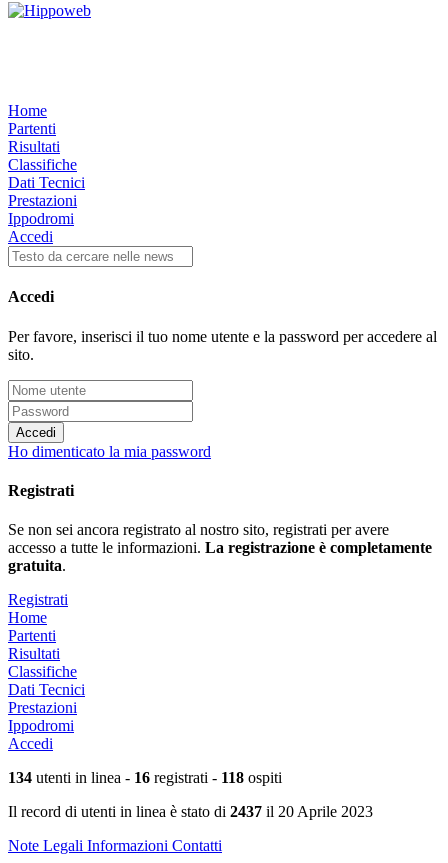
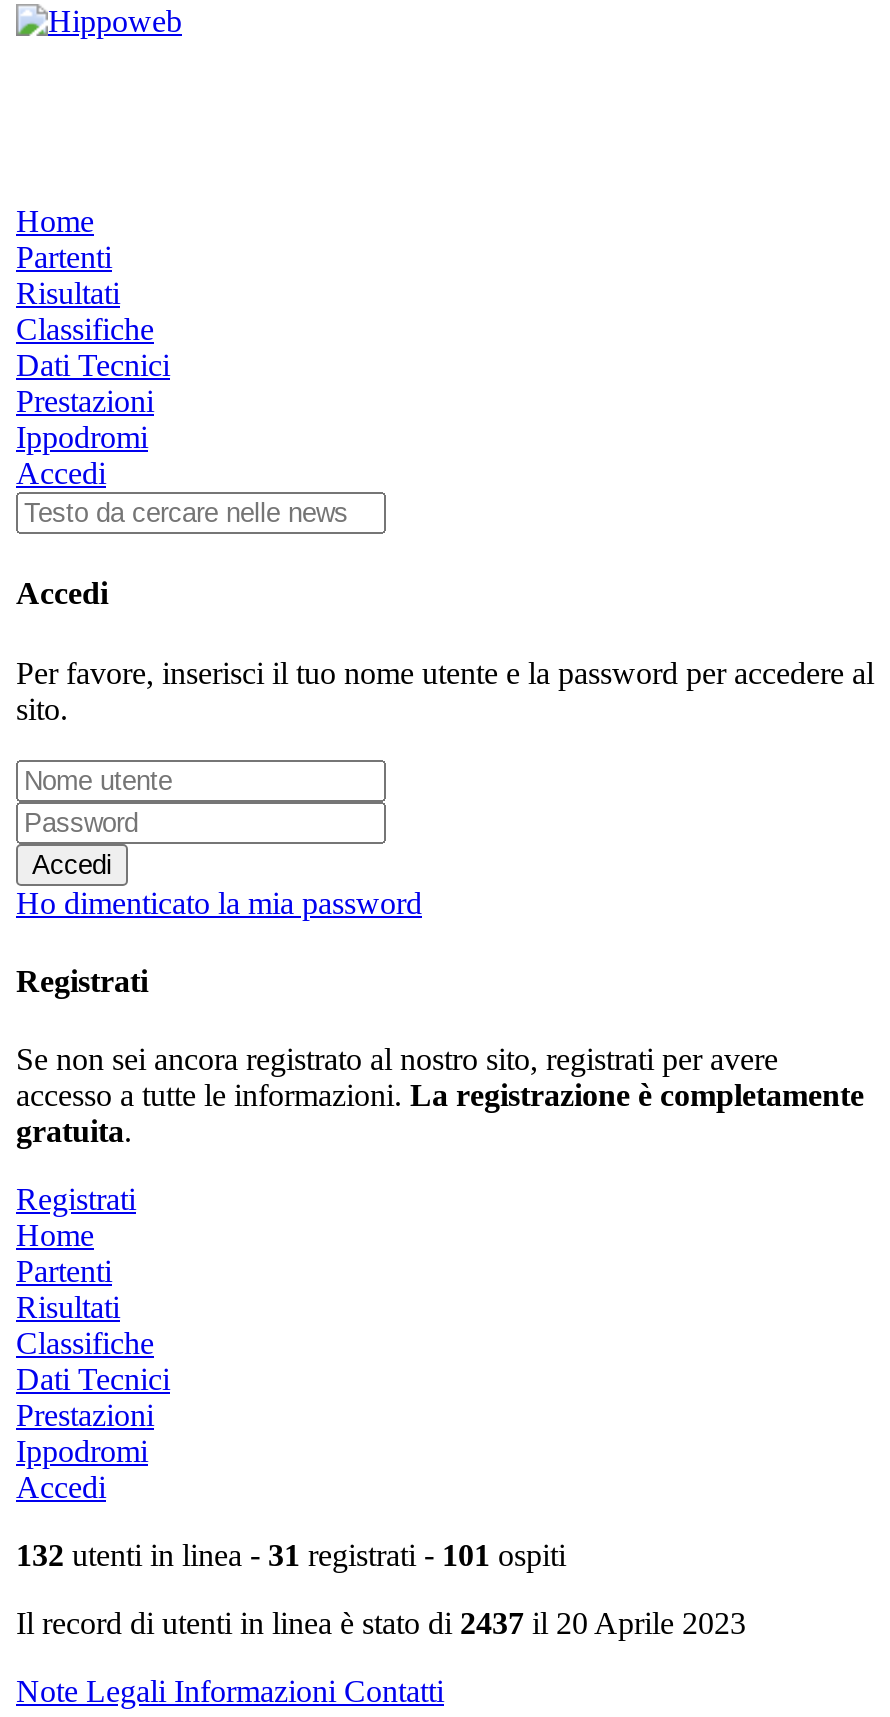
- 134 utenti in linea - 16 registrati - 118 ospiti
+ 132 utenti in linea - 31 registrati - 101 ospiti
